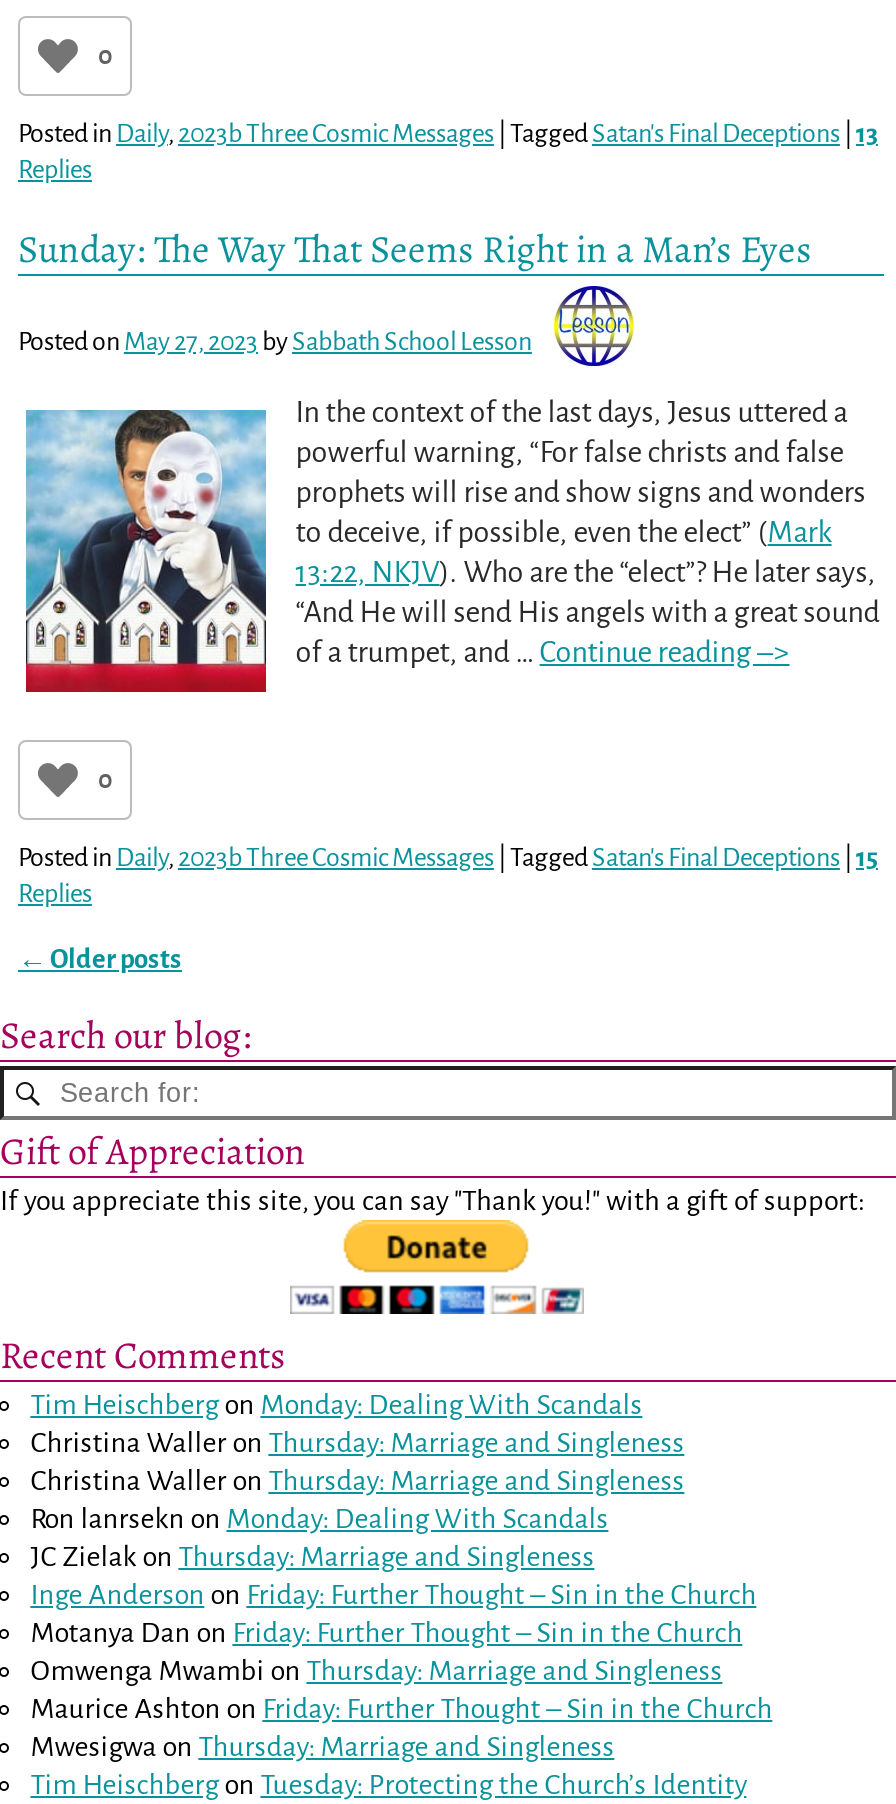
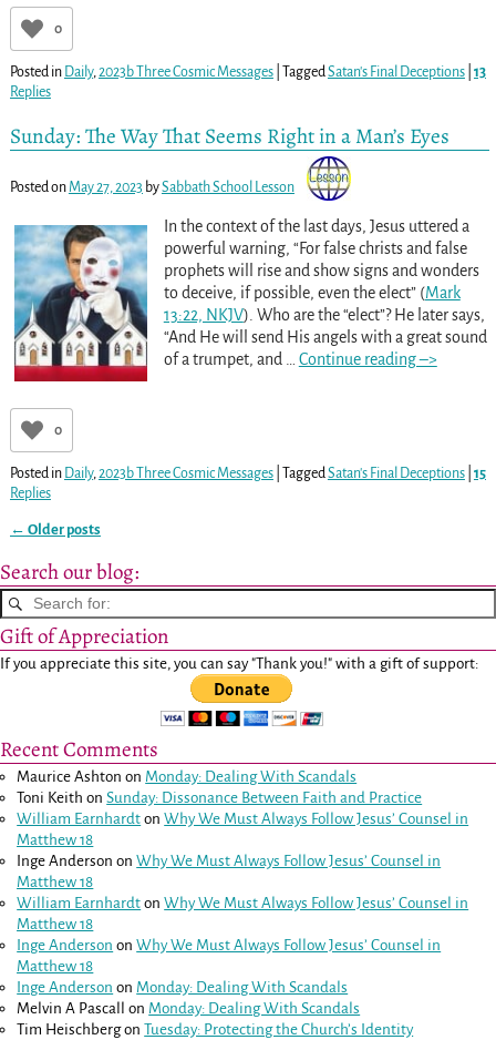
- Tim Heischberg on Monday: Dealing With Scandals
- Christina Waller on Thursday: Marriage and Singleness
- Christina Waller on Thursday: Marriage and Singleness
- Ron lanrsekn on Monday: Dealing With Scandals
- JC Zielak on Thursday: Marriage and Singleness
- Inge Anderson on Friday: Further Thought – Sin in the Church
- Motanya Dan on Friday: Further Thought – Sin in the Church
- Omwenga Mwambi on Thursday: Marriage and Singleness
- Maurice Ashton on Friday: Further Thought – Sin in the Church
- Mwesigwa on Thursday: Marriage and Singleness
+ Maurice Ashton on Monday: Dealing With Scandals
+ Toni Keith on Sunday: Dissonance Between Faith and Practice
+ William Earnhardt on Why We Must Always Follow Jesus’ Counsel in
+ Matthew 18
+ Inge Anderson on Why We Must Always Follow Jesus’ Counsel in
+ Matthew 18
+ William Earnhardt on Why We Must Always Follow Jesus’ Counsel in
+ Matthew 18
+ Inge Anderson on Why We Must Always Follow Jesus’ Counsel in
+ Matthew 18
+ Inge Anderson on Monday: Dealing With Scandals
+ Melvin A Pascall on Monday: Dealing With Scandals
